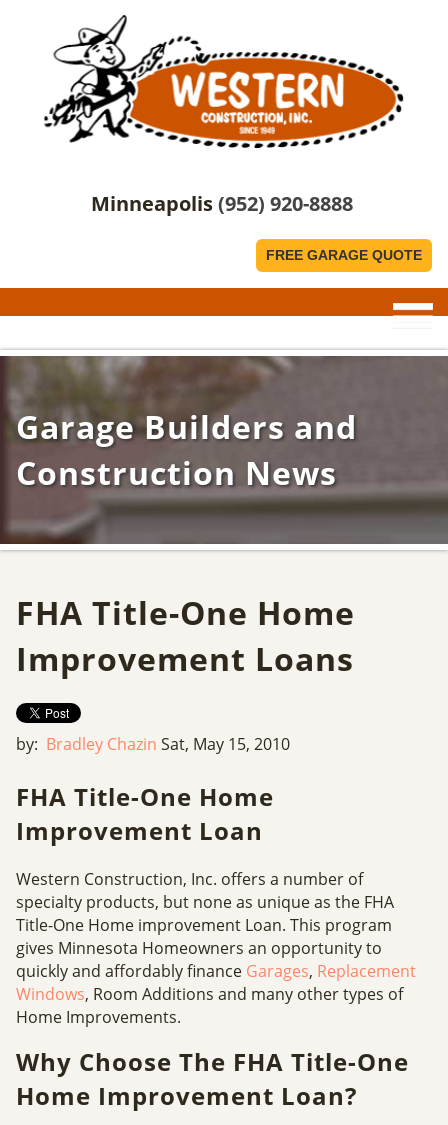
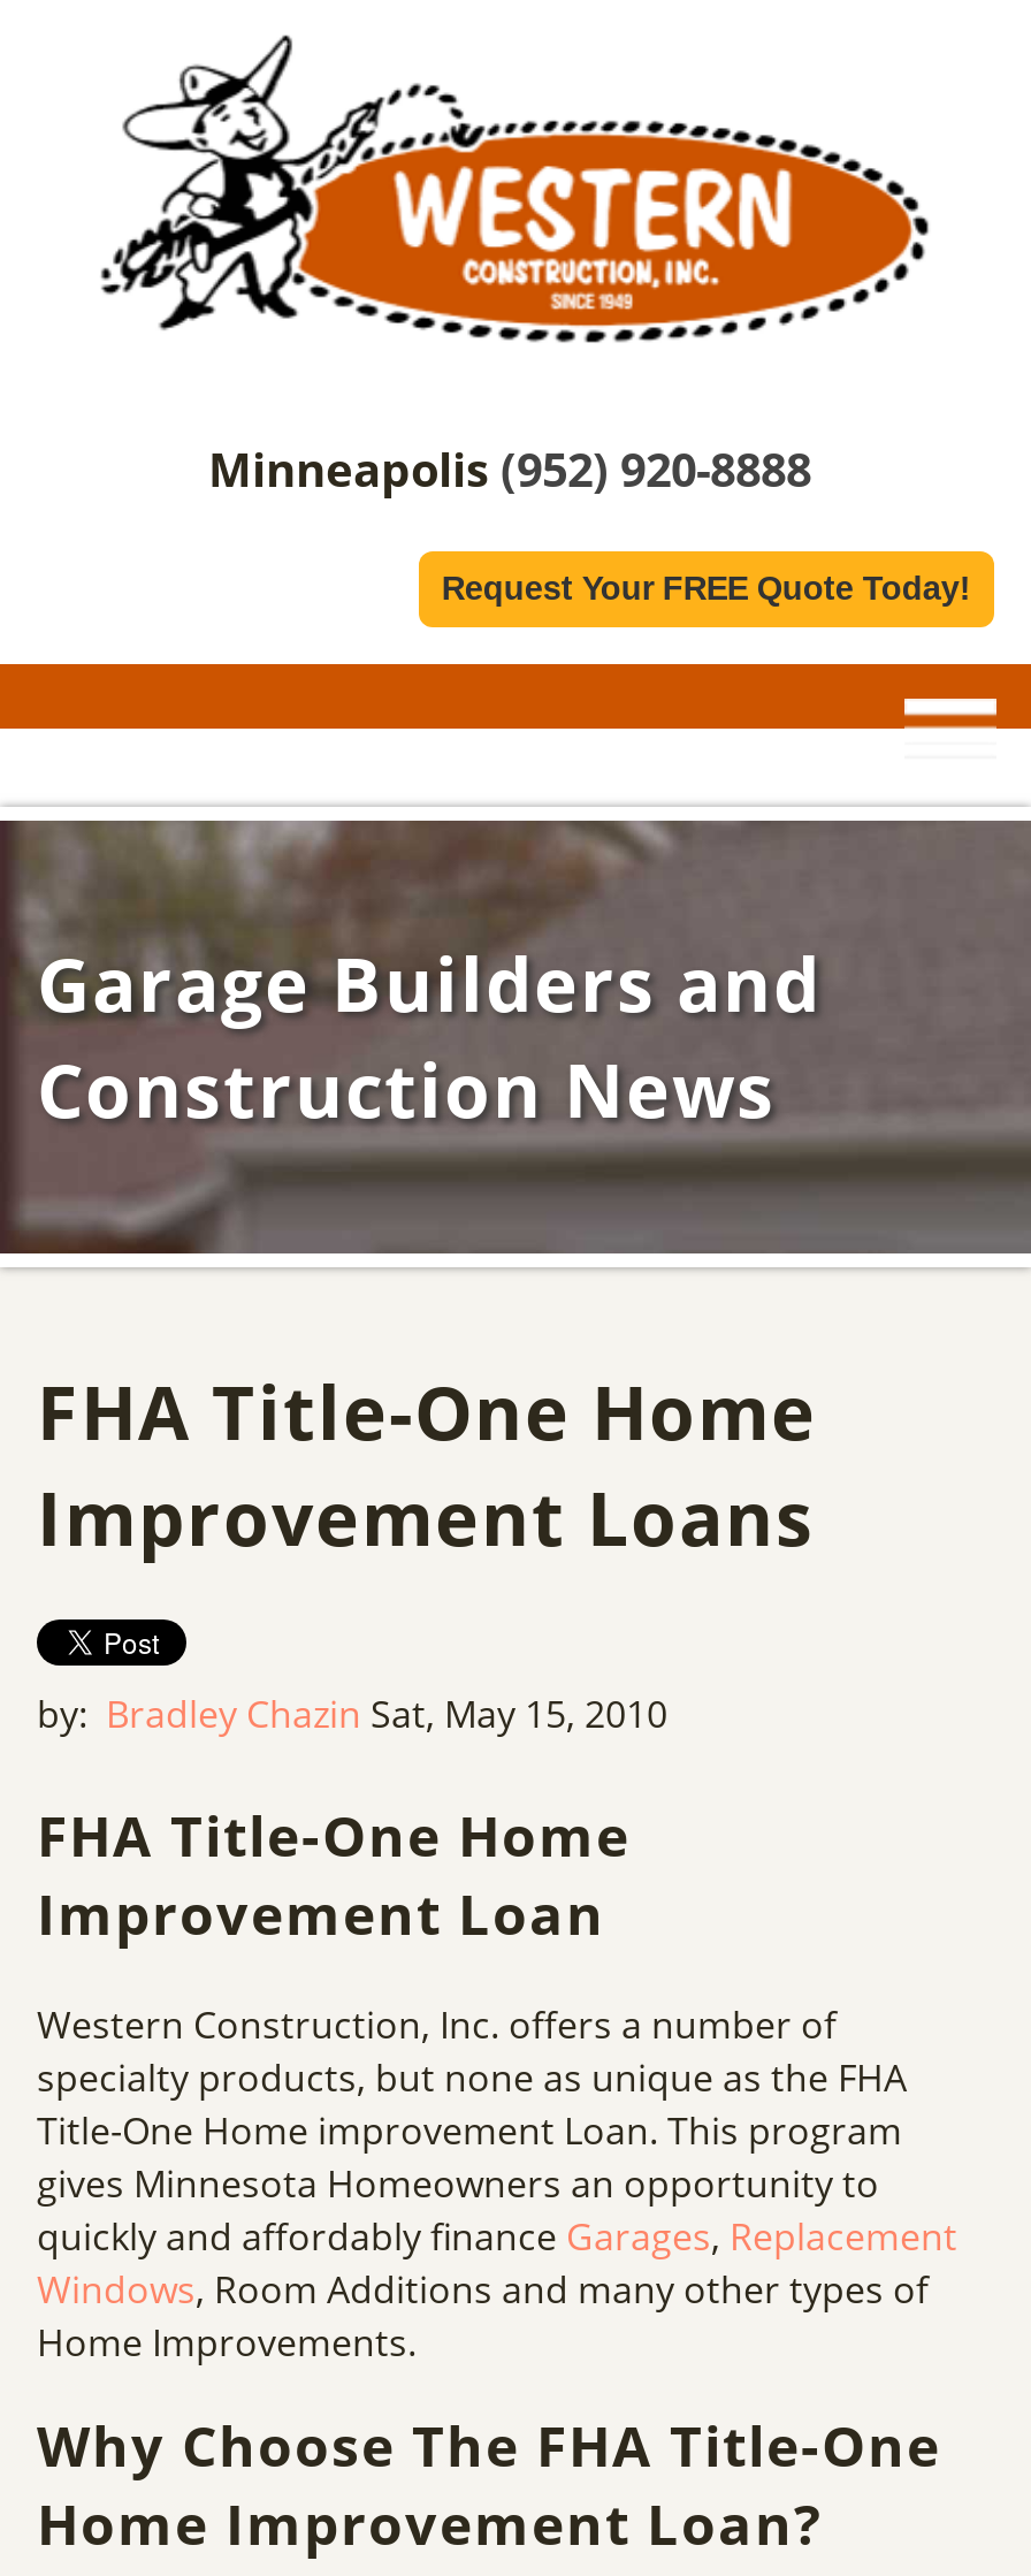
- FREE GARAGE QUOTE
+ Request Your FREE Quote Today!
